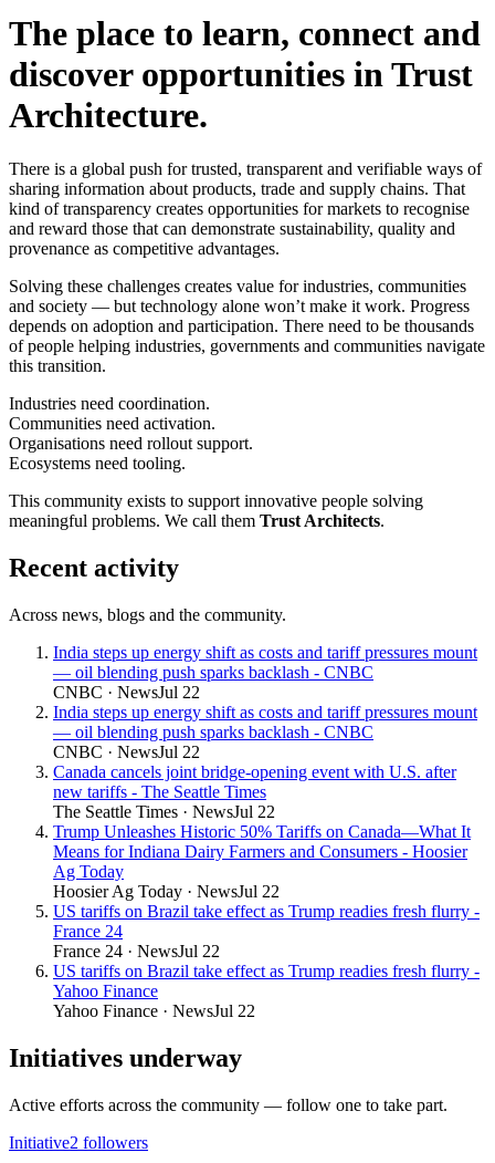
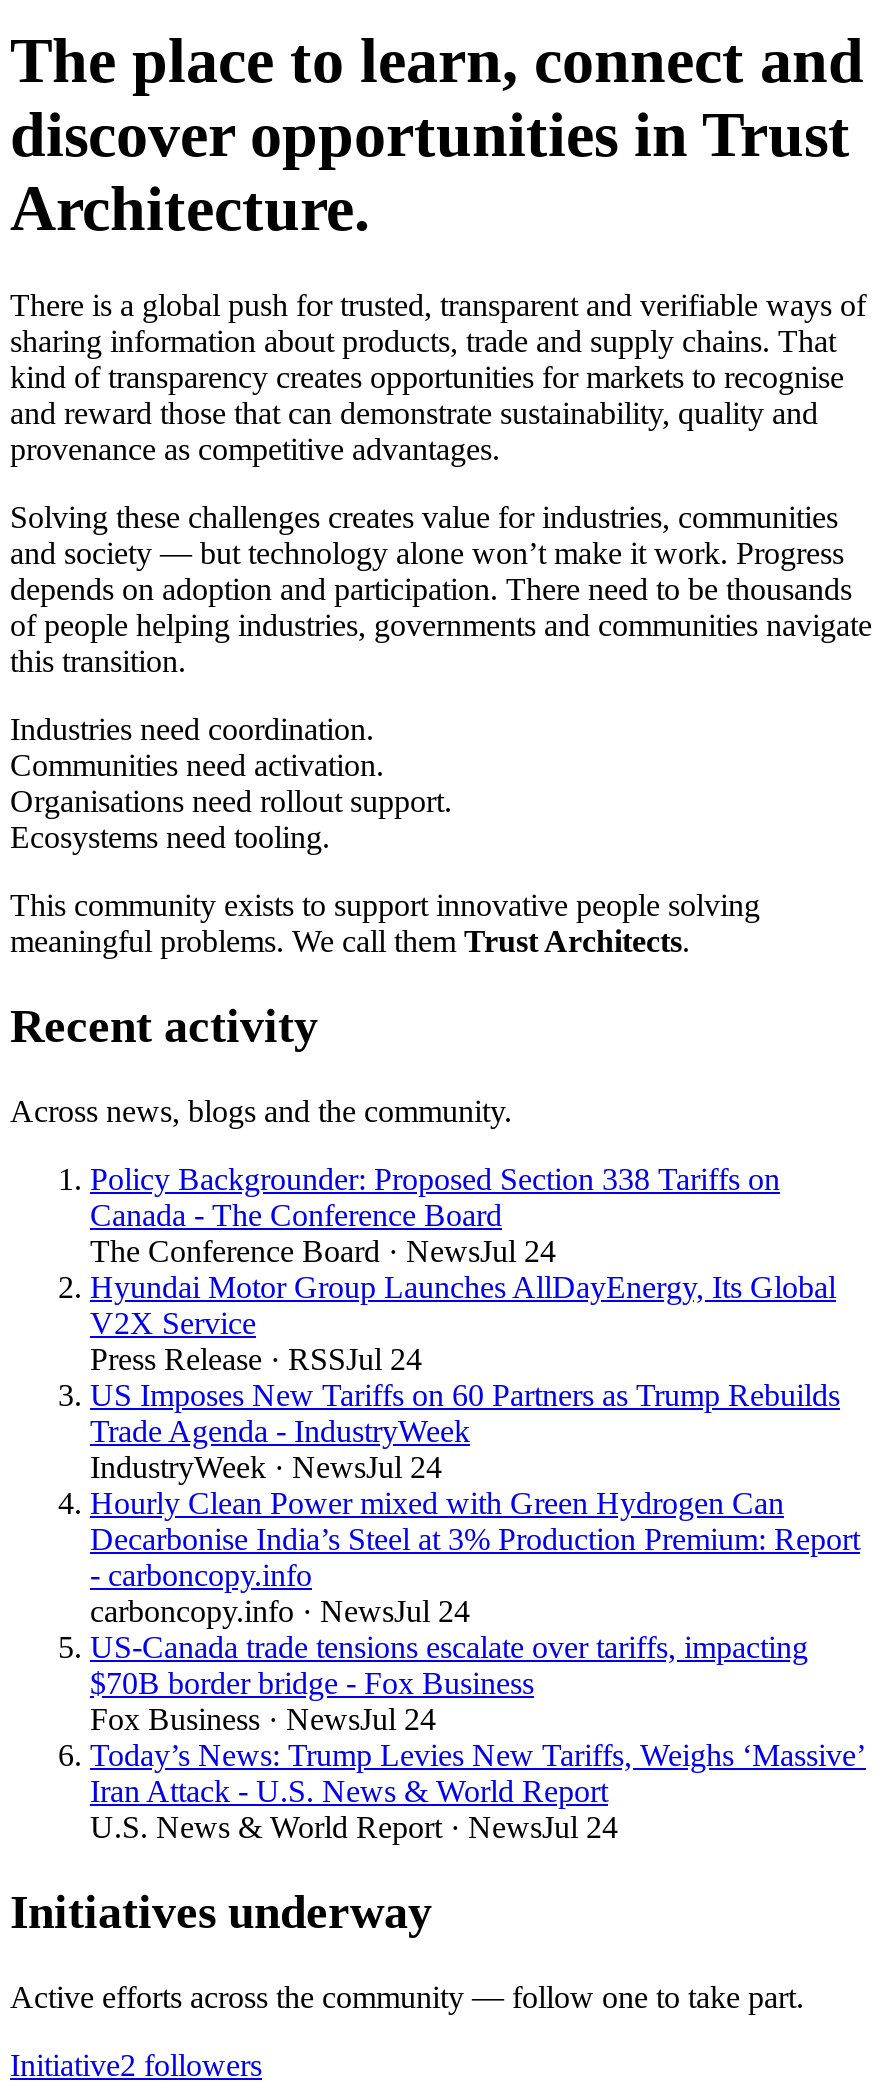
- India steps up energy shift as costs and tariff pressures mount
- — oil blending push sparks backlash - CNBC
- CNBC · NewsJul 22
- India steps up energy shift as costs and tariff pressures mount
- — oil blending push sparks backlash - CNBC
- CNBC · NewsJul 22
- Canada cancels joint bridge-opening event with U.S. after
- new tariffs - The Seattle Times
- The Seattle Times · NewsJul 22
- Trump Unleashes Historic 50% Tariffs on Canada—What It
- Means for Indiana Dairy Farmers and Consumers - Hoosier
- Ag Today
- Hoosier Ag Today · NewsJul 22
- US tariffs on Brazil take effect as Trump readies fresh flurry -
- France 24
- France 24 · NewsJul 22
- US tariffs on Brazil take effect as Trump readies fresh flurry -
- Yahoo Finance
- Yahoo Finance · NewsJul 22
+ Policy Backgrounder: Proposed Section 338 Tariffs on
+ Canada - The Conference Board
+ The Conference Board · NewsJul 24
+ Hyundai Motor Group Launches AllDayEnergy, Its Global
+ V2X Service
+ Press Release · RSSJul 24
+ US Imposes New Tariffs on 60 Partners as Trump Rebuilds
+ Trade Agenda - IndustryWeek
+ IndustryWeek · NewsJul 24
+ Hourly Clean Power mixed with Green Hydrogen Can
+ Decarbonise India’s Steel at 3% Production Premium: Report
+ - carboncopy.info
+ carboncopy.info · NewsJul 24
+ US-Canada trade tensions escalate over tariffs, impacting
+ $70B border bridge - Fox Business
+ Fox Business · NewsJul 24
+ Today’s News: Trump Levies New Tariffs, Weighs ‘Massive’
+ Iran Attack - U.S. News & World Report
+ U.S. News & World Report · NewsJul 24
